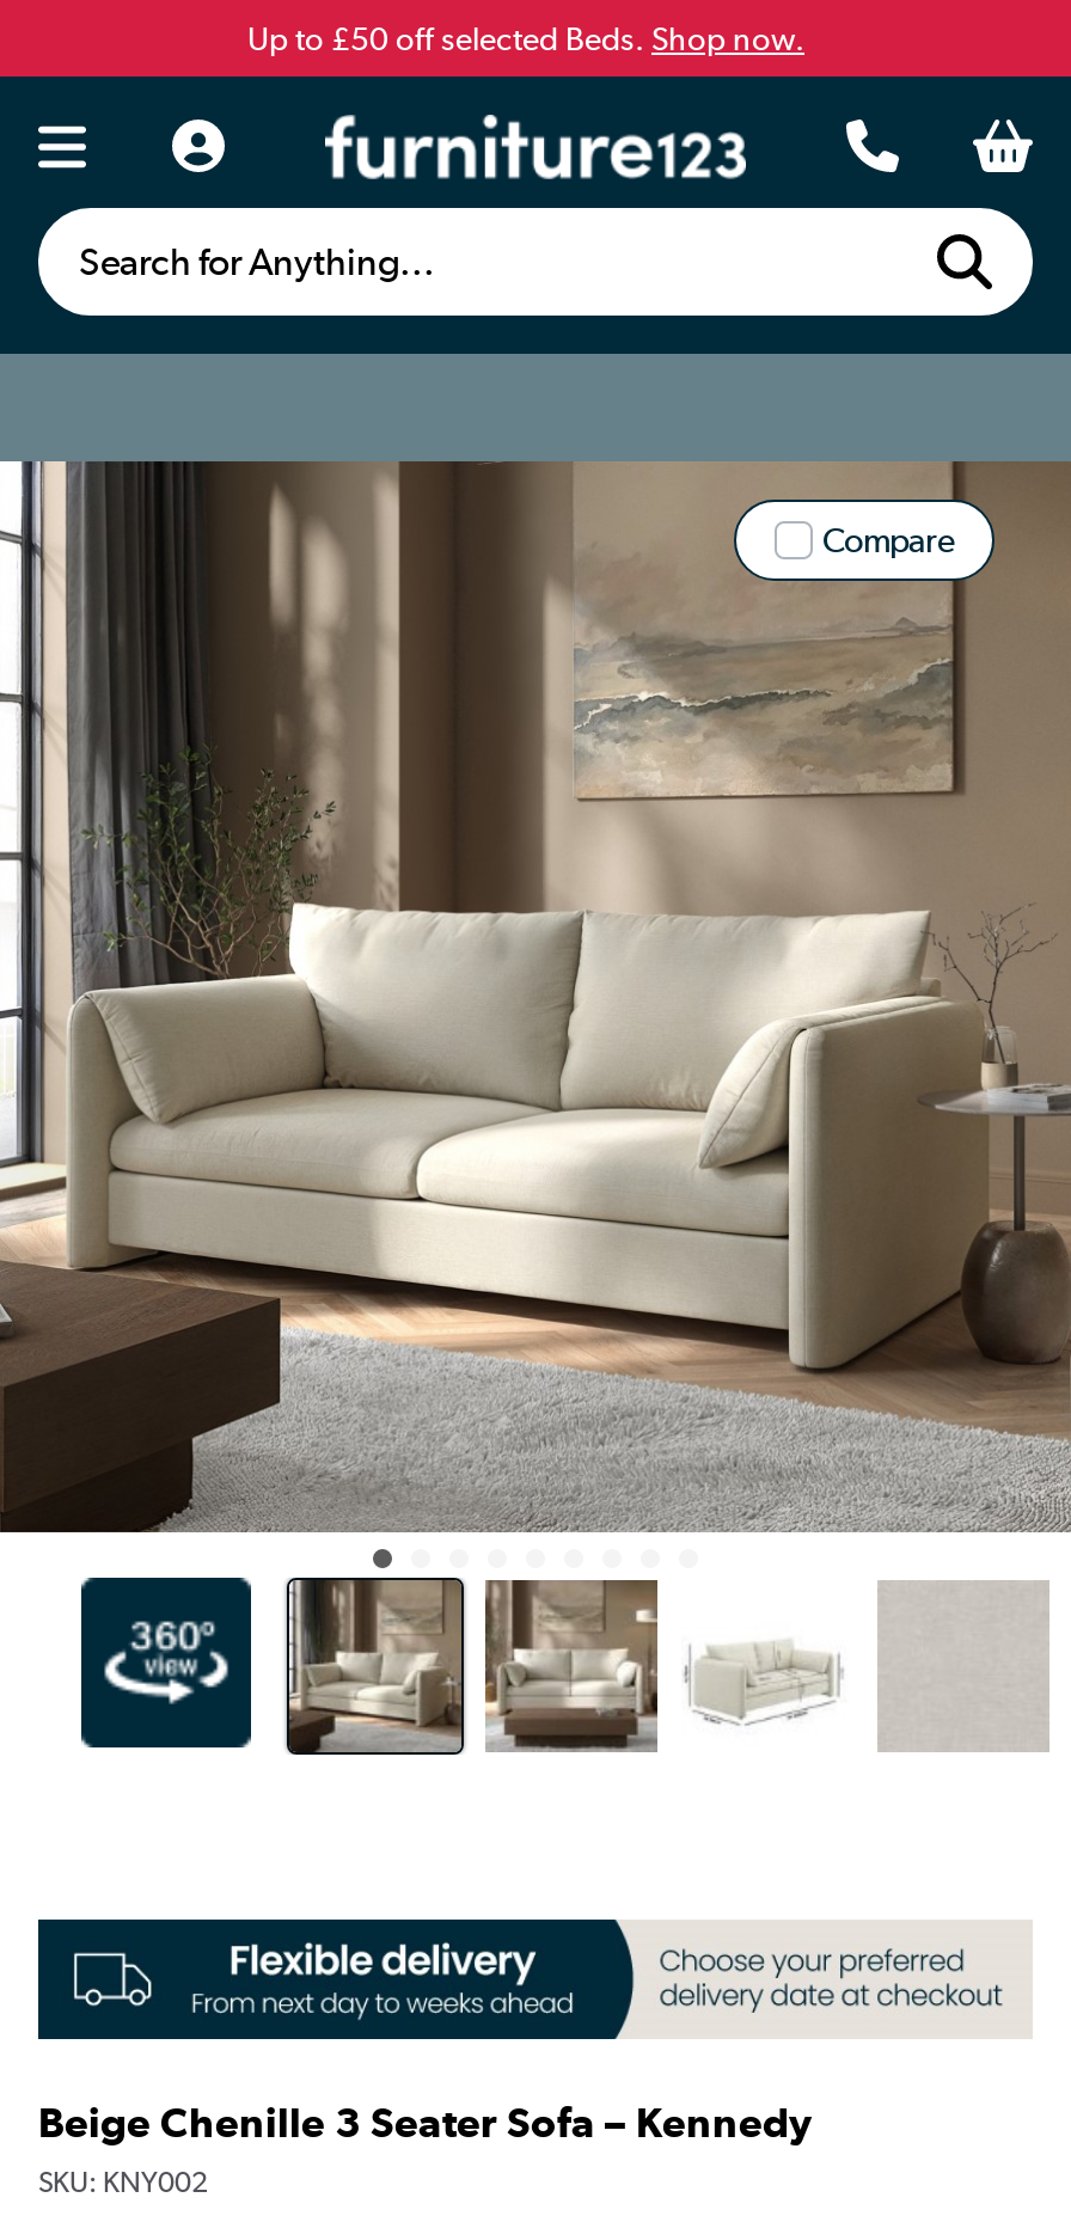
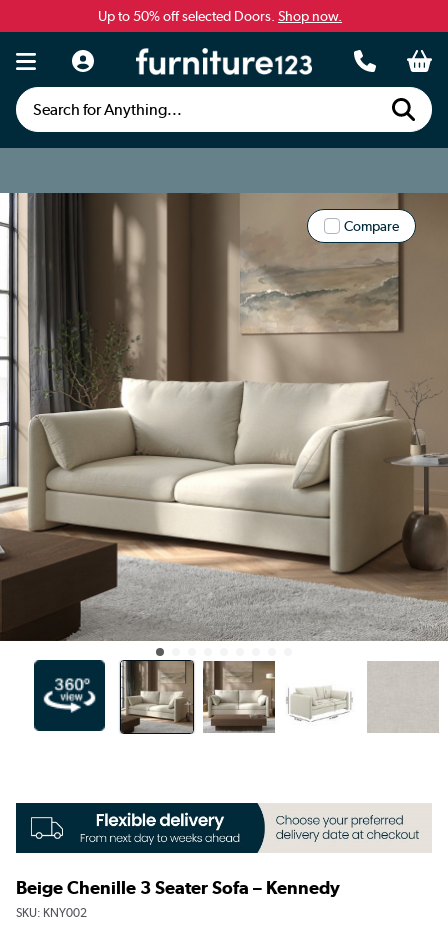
- Up to £50 off selected Beds. Shop now.
+ Up to 50% off selected Doors. Shop now.
